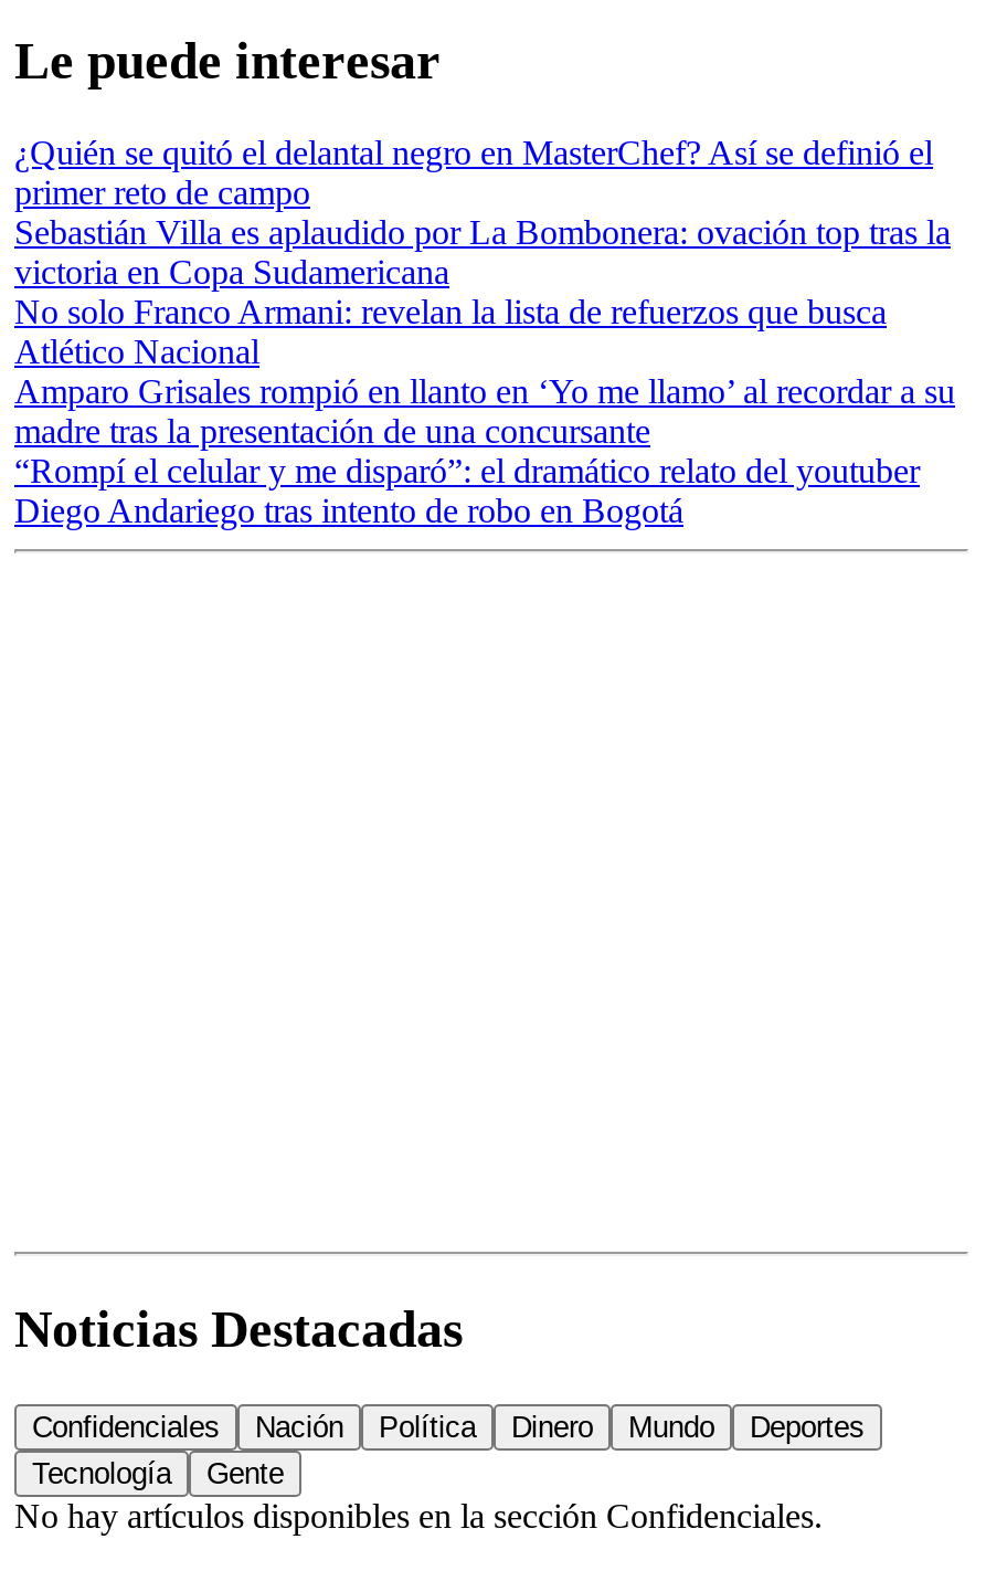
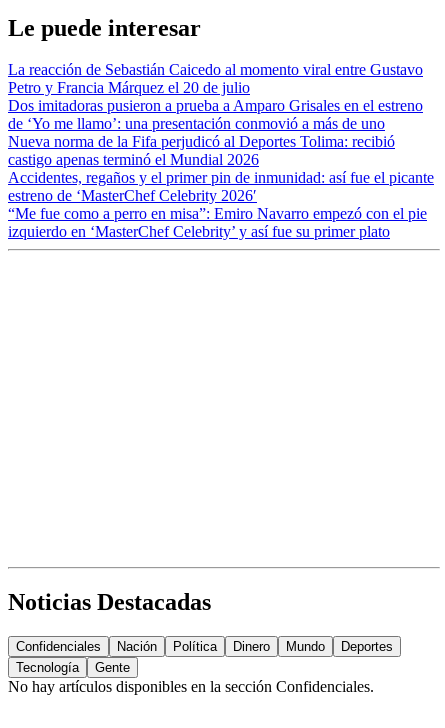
- ¿Quién se quitó el delantal negro en MasterChef? Así se definió el
- primer reto de campo
- Sebastián Villa es aplaudido por La Bombonera: ovación top tras la
- victoria en Copa Sudamericana
- No solo Franco Armani: revelan la lista de refuerzos que busca
- Atlético Nacional
- Amparo Grisales rompió en llanto en ‘Yo me llamo’ al recordar a su
- madre tras la presentación de una concursante
- “Rompí el celular y me disparó”: el dramático relato del youtuber
- Diego Andariego tras intento de robo en Bogotá
+ La reacción de Sebastián Caicedo al momento viral entre Gustavo
+ Petro y Francia Márquez el 20 de julio
+ Dos imitadoras pusieron a prueba a Amparo Grisales en el estreno
+ de ‘Yo me llamo’: una presentación conmovió a más de uno
+ Nueva norma de la Fifa perjudicó al Deportes Tolima: recibió
+ castigo apenas terminó el Mundial 2026
+ Accidentes, regaños y el primer pin de inmunidad: así fue el picante
+ estreno de ‘MasterChef Celebrity 2026′
+ “Me fue como a perro en misa”: Emiro Navarro empezó con el pie
+ izquierdo en ‘MasterChef Celebrity’ y así fue su primer plato
